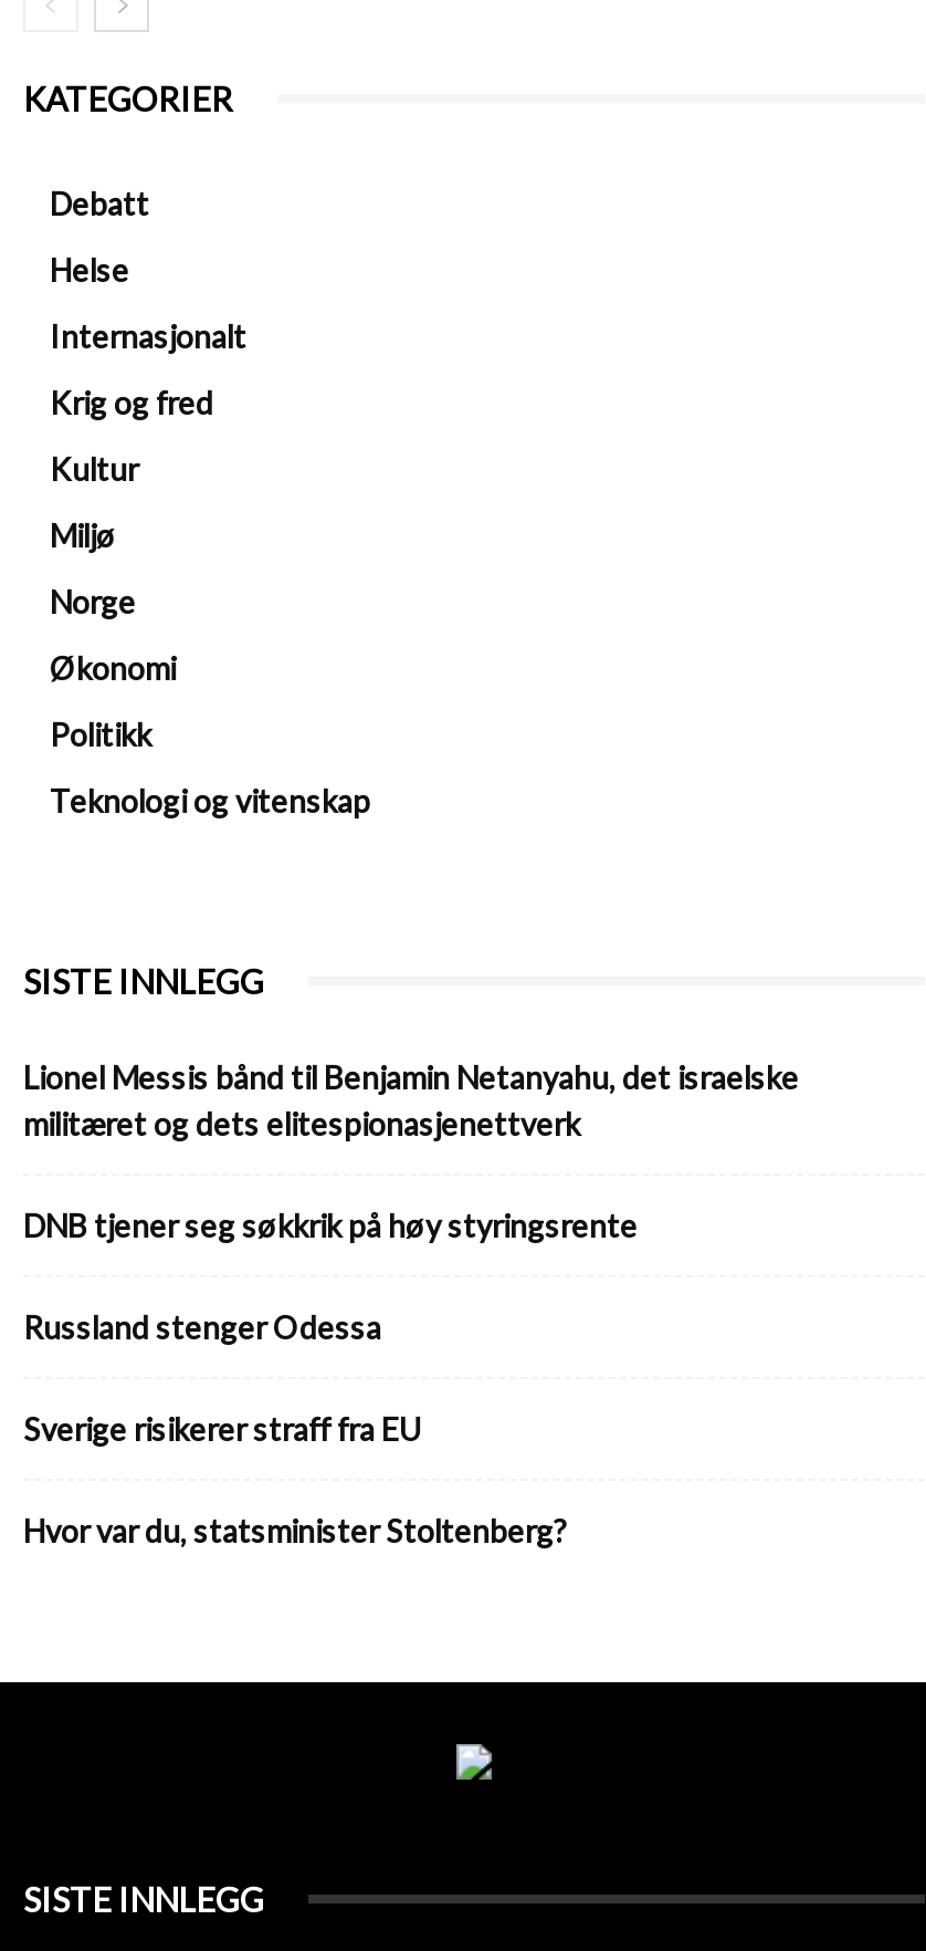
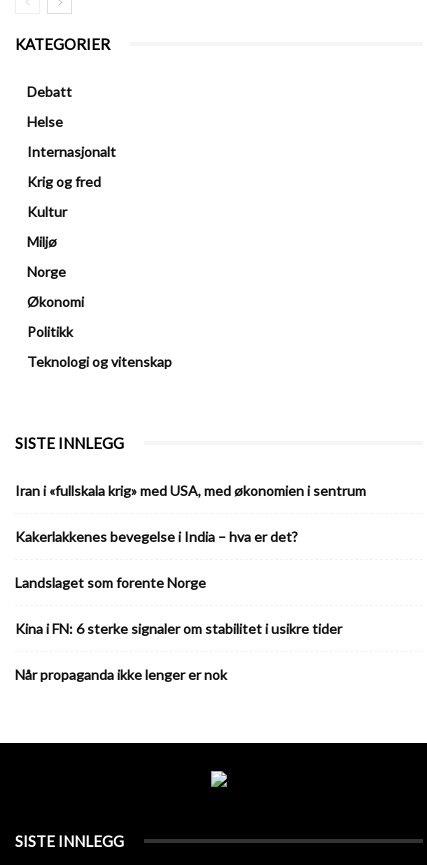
- Lionel Messis bånd til Benjamin Netanyahu, det israelske
- militæret og dets elitespionasjenettverk
+ Iran i «fullskala krig» med USA, med økonomien i sentrum

- DNB tjener seg søkkrik på høy styringsrente
+ Kakerlakkenes bevegelse i India – hva er det?

- Russland stenger Odessa
+ Landslaget som forente Norge

- Sverige risikerer straff fra EU
+ Kina i FN: 6 sterke signaler om stabilitet i usikre tider

- Hvor var du, statsminister Stoltenberg?
+ Når propaganda ikke lenger er nok
